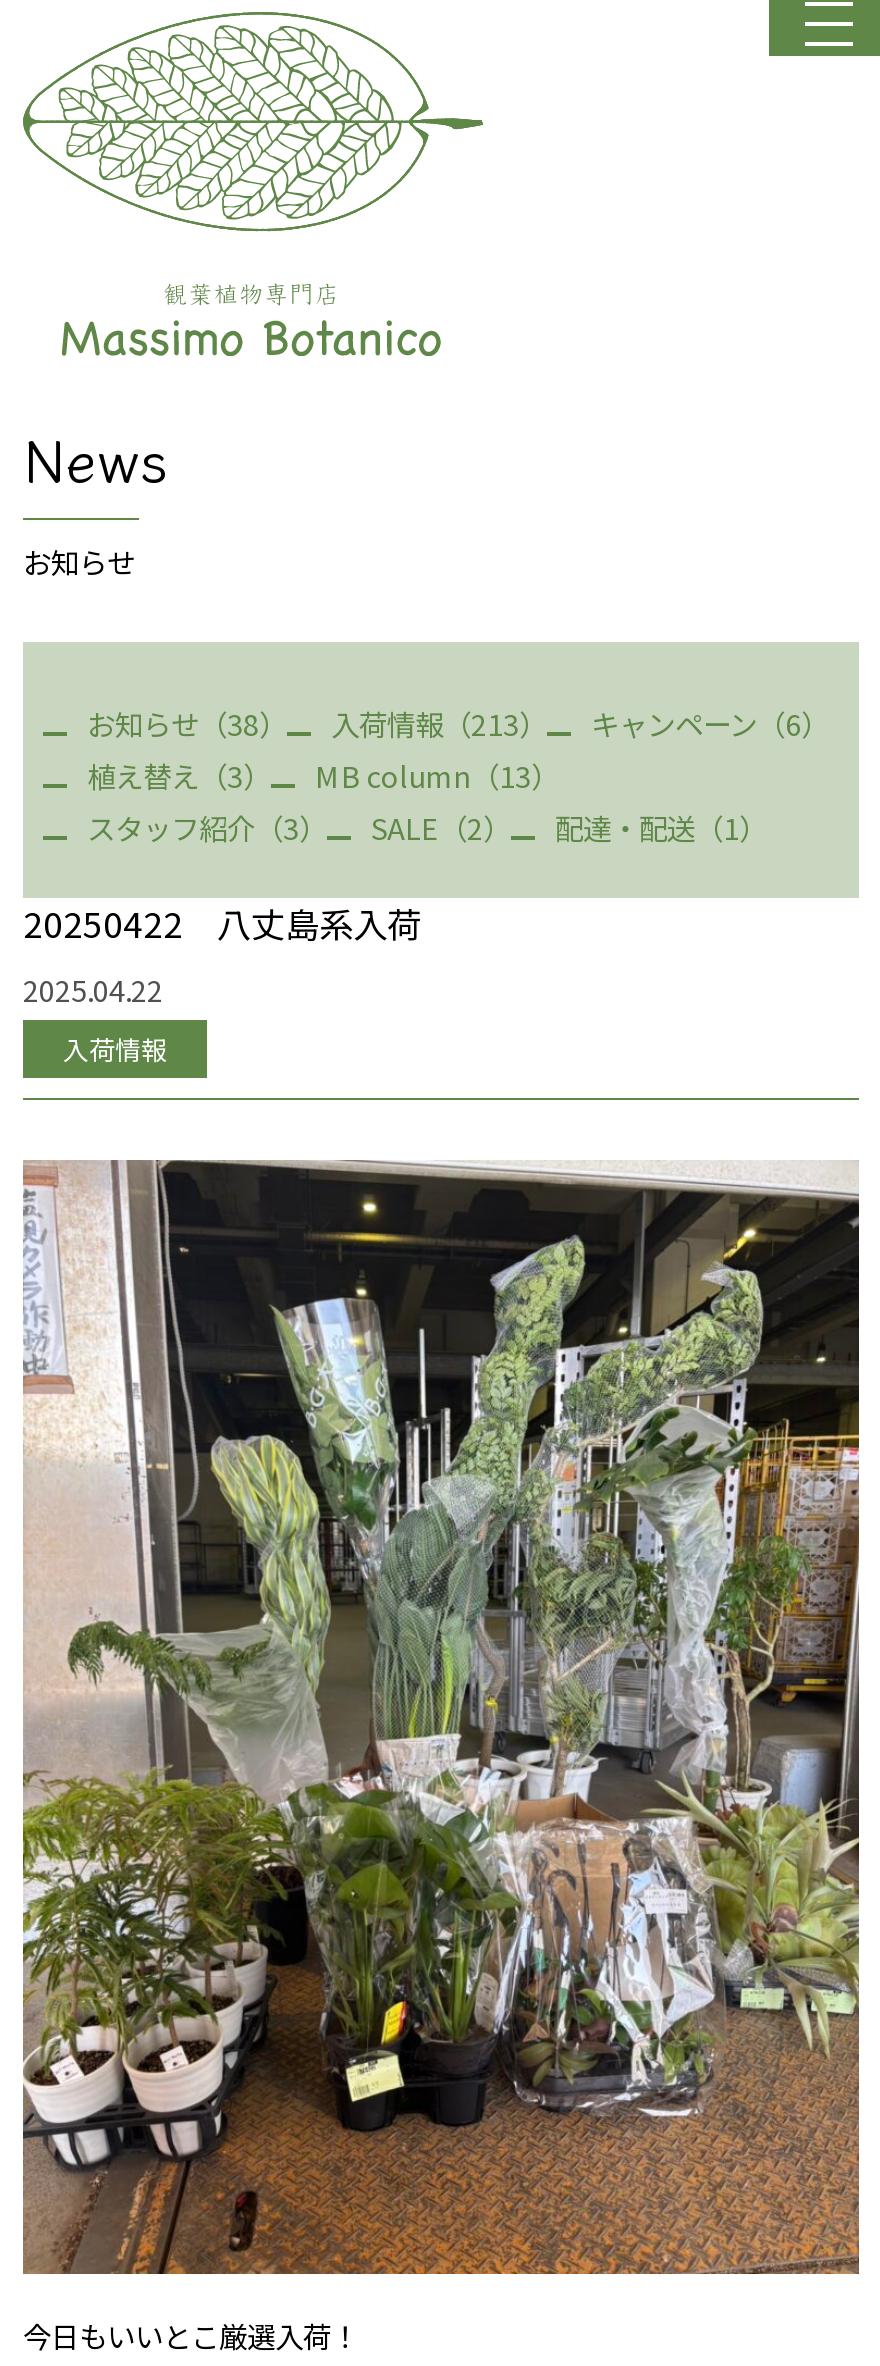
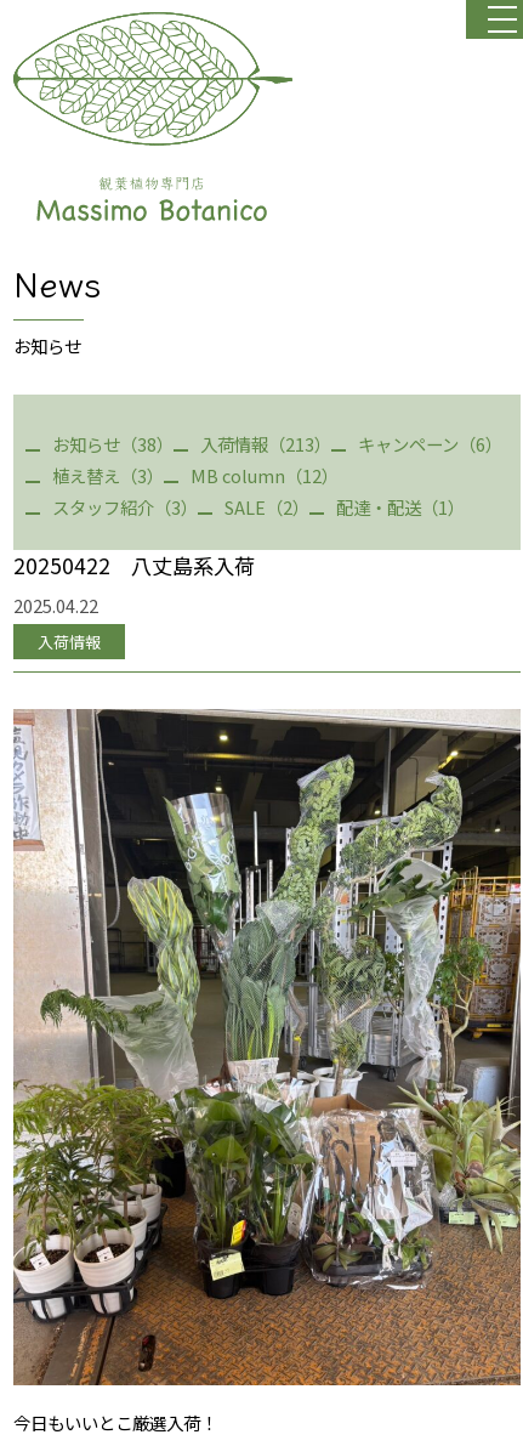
- 植え替え（3） MB column（13）
+ 植え替え（3） MB column（12）
